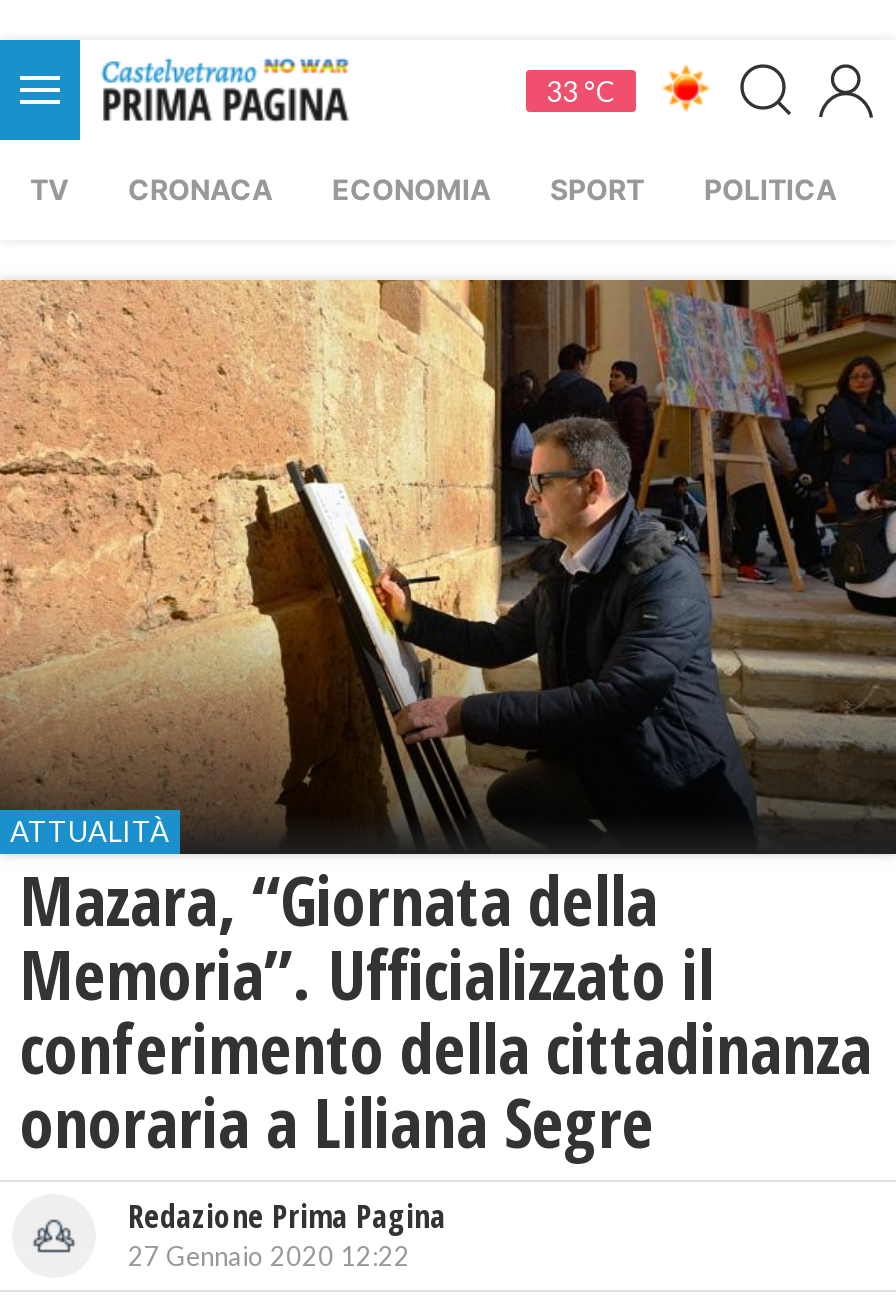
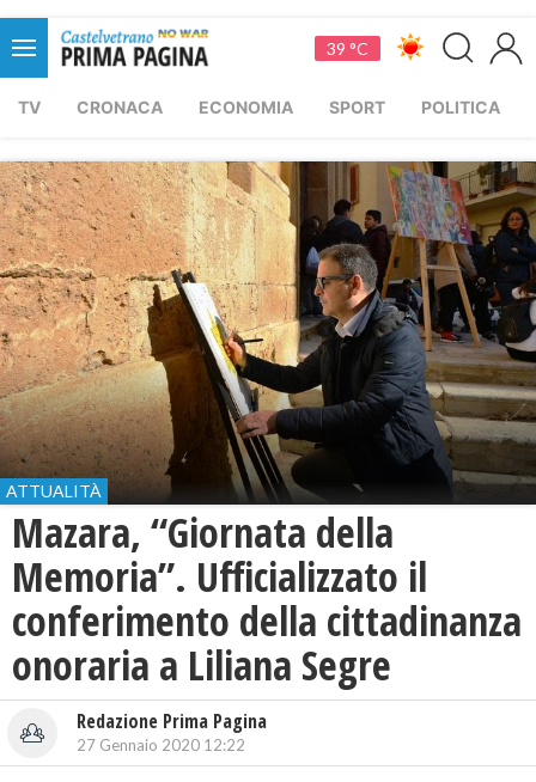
- 33 °C
+ 39 °C
